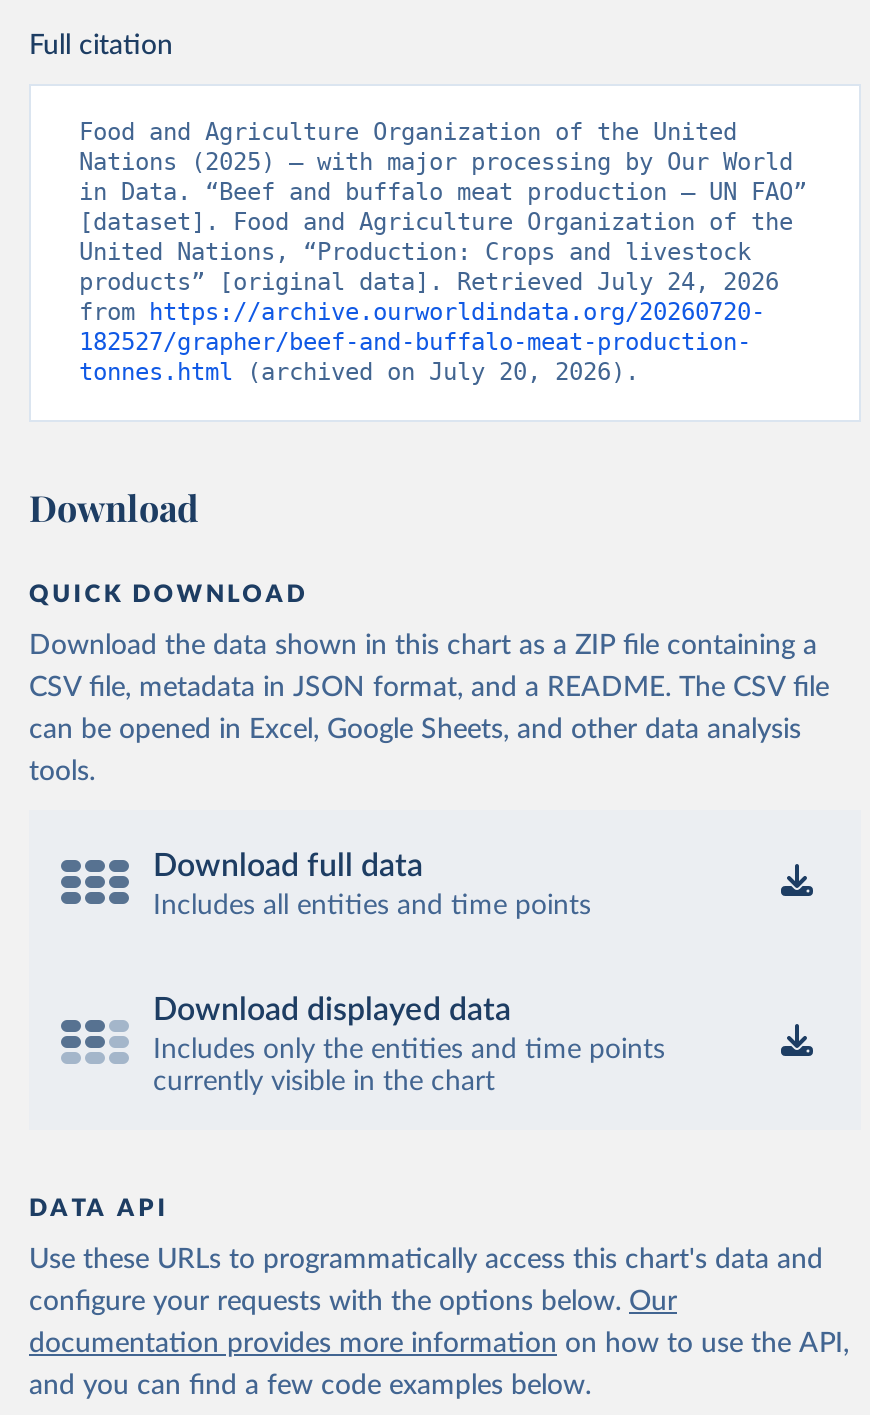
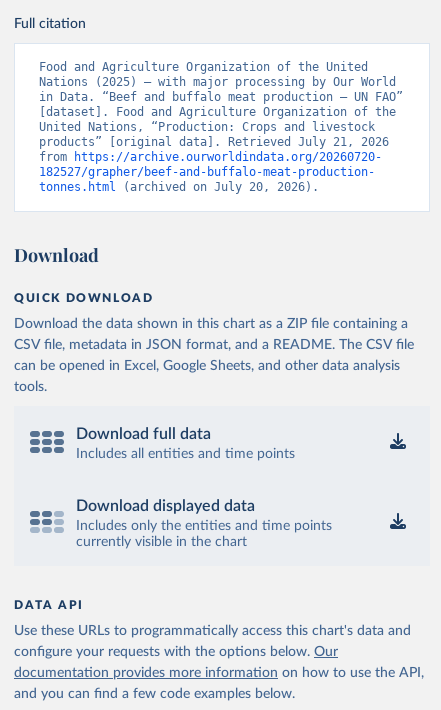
- products” [original data]. Retrieved July 24, 2026
+ products” [original data]. Retrieved July 21, 2026
